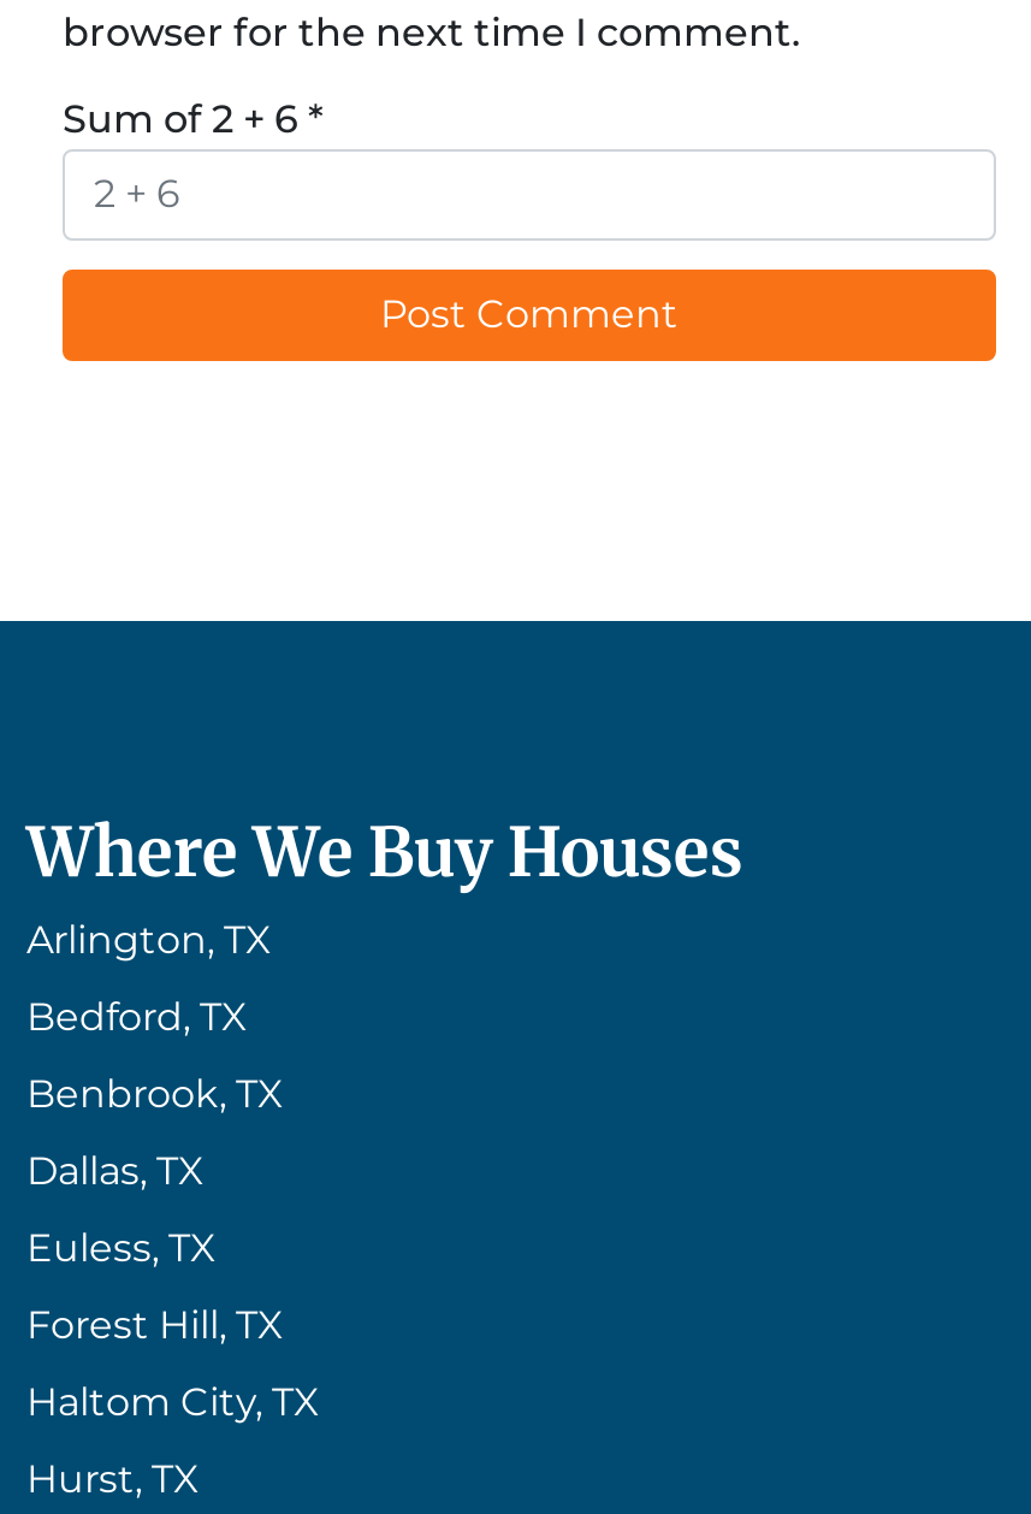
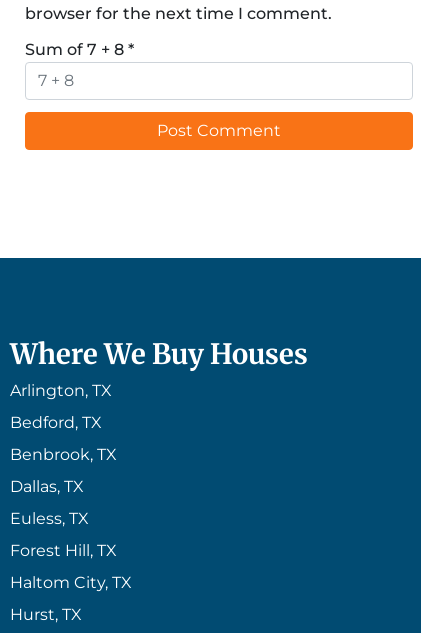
- Sum of 2 + 6 *
+ Sum of 7 + 8 *
